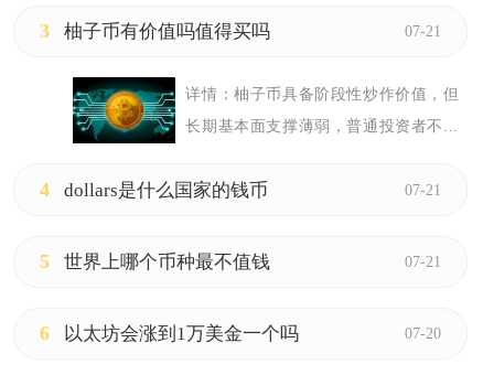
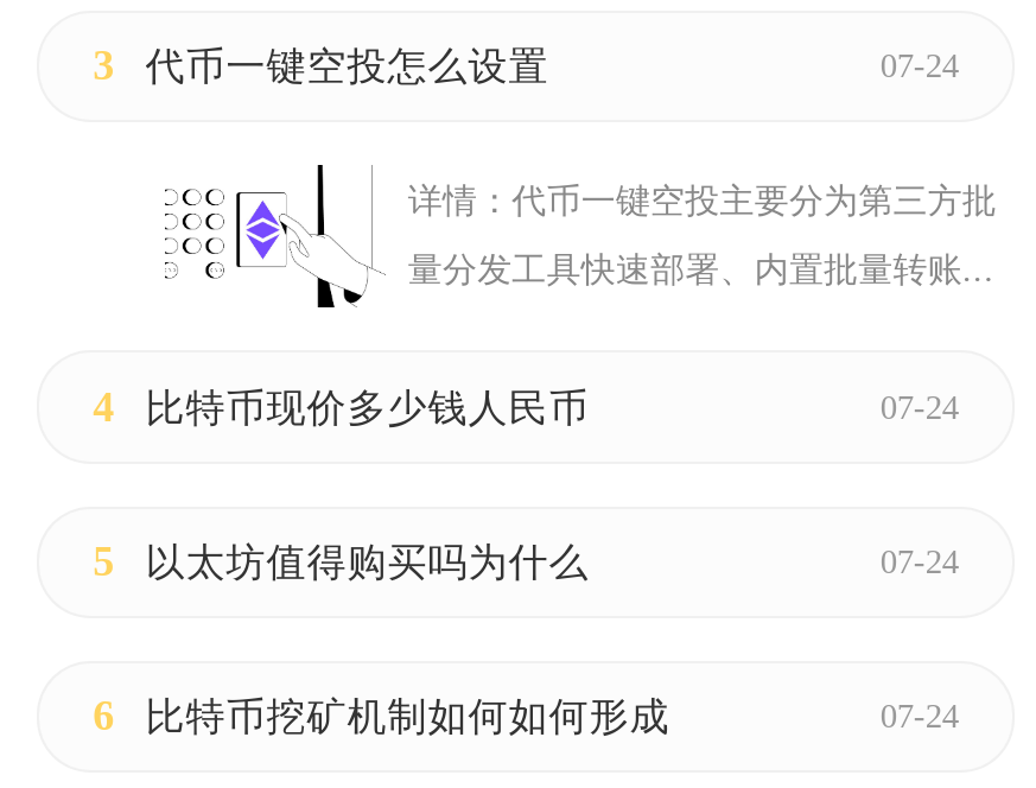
- 柚子币有价值吗值得买吗
- 07-21
+ 代币一键空投怎么设置
+ 07-24

- [image]
- 详情：柚子币具备阶段性炒作价值，但
+ [image]
+ 详情：代币一键空投主要分为第三方批

- 长期基本面支撑薄弱，普通投资者不...
+ 量分发工具快速部署、内置批量转账...

- dollars是什么国家的钱币
- 07-21
+ 比特币现价多少钱人民币
+ 07-24

- 世界上哪个币种最不值钱
- 07-21
+ 以太坊值得购买吗为什么
+ 07-24

- 以太坊会涨到1万美金一个吗
- 07-20
+ 比特币挖矿机制如何如何形成
+ 07-24
